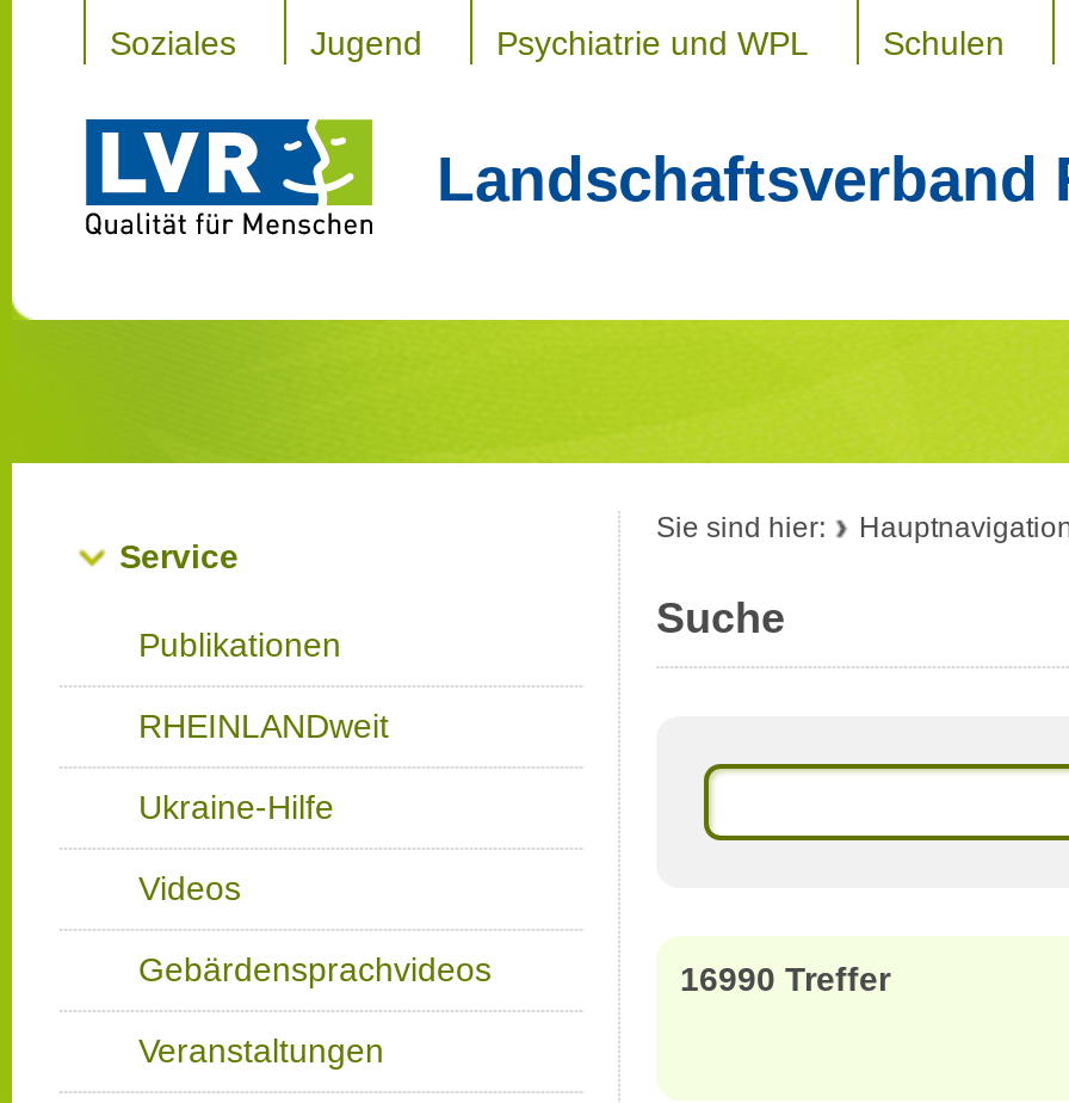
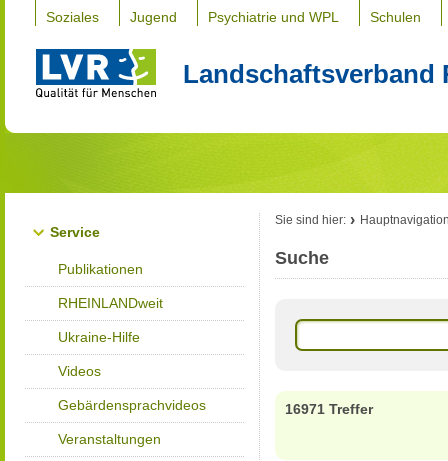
- 16990 Treffer
+ 16971 Treffer
